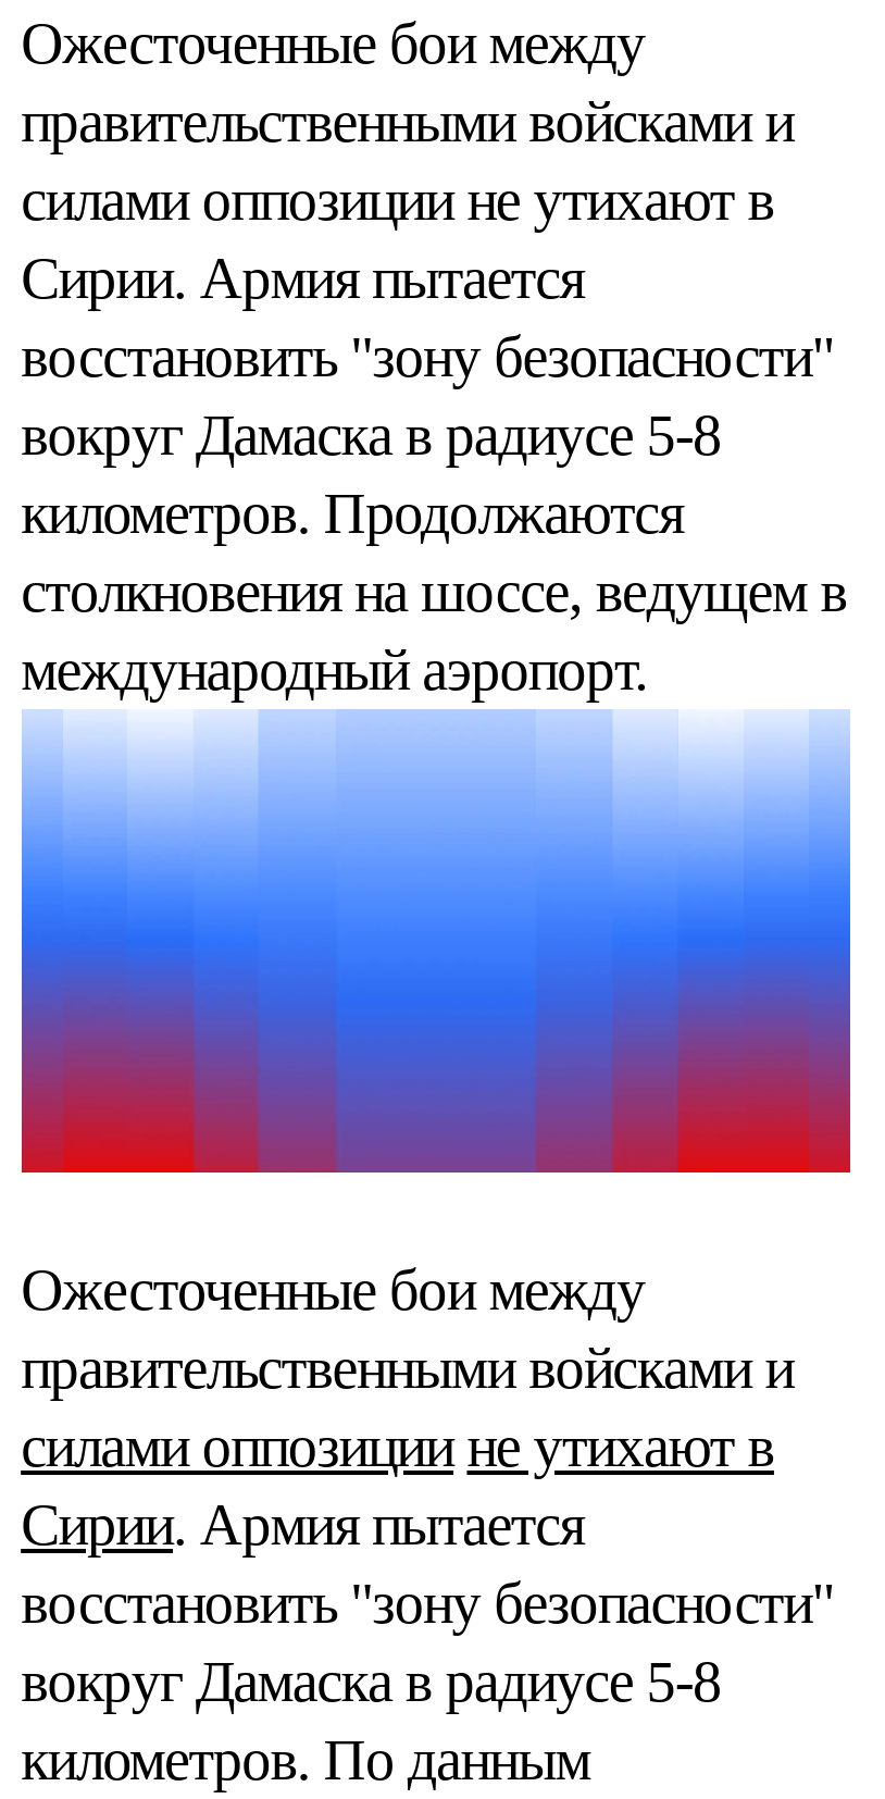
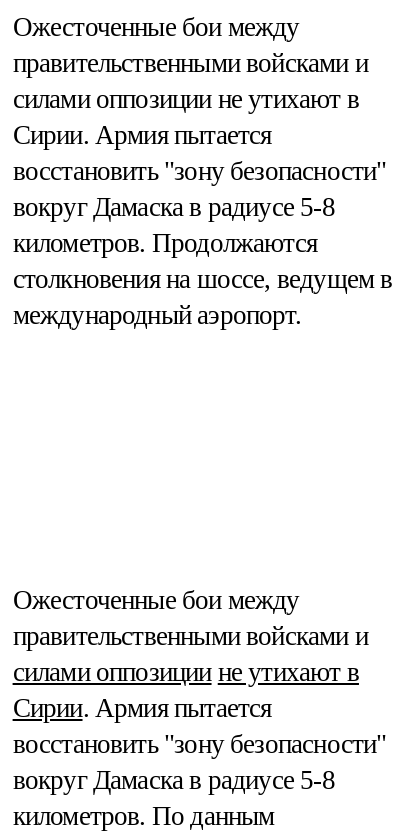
- [image]
